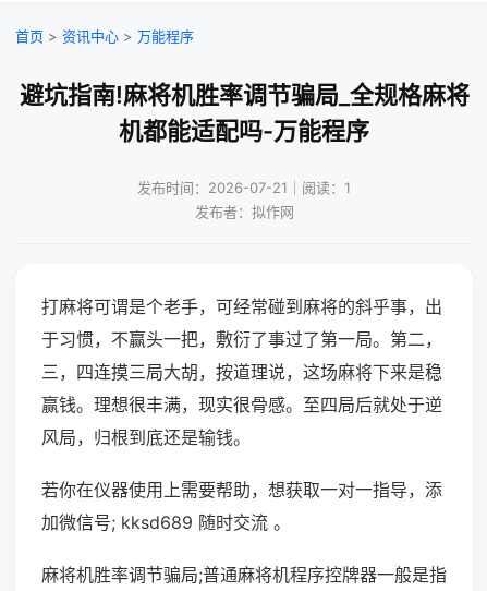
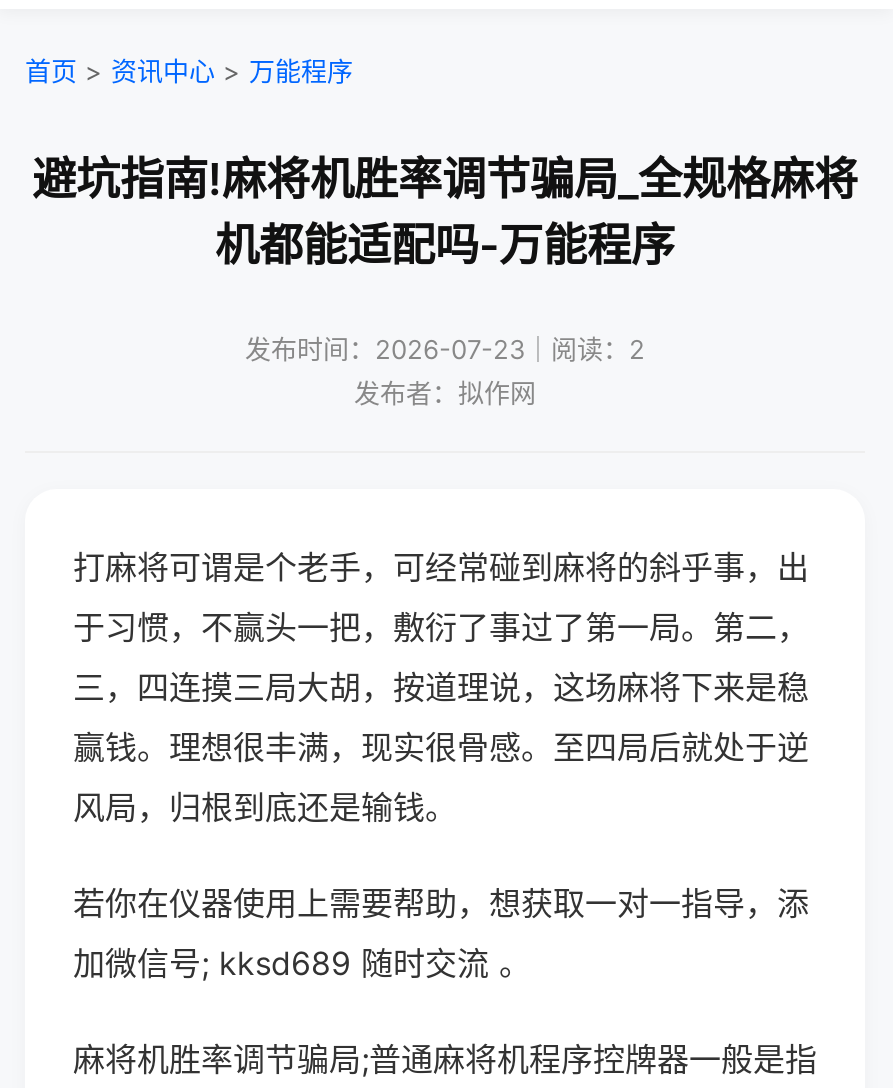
- 发布时间：2026-07-21｜阅读：1
+ 发布时间：2026-07-23｜阅读：2
